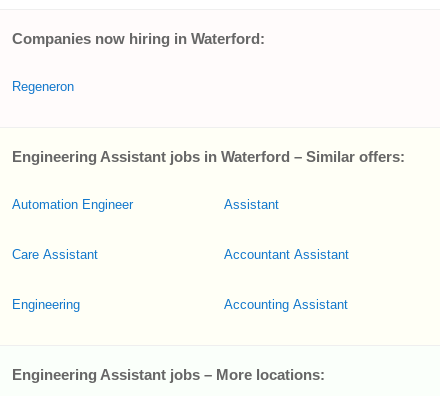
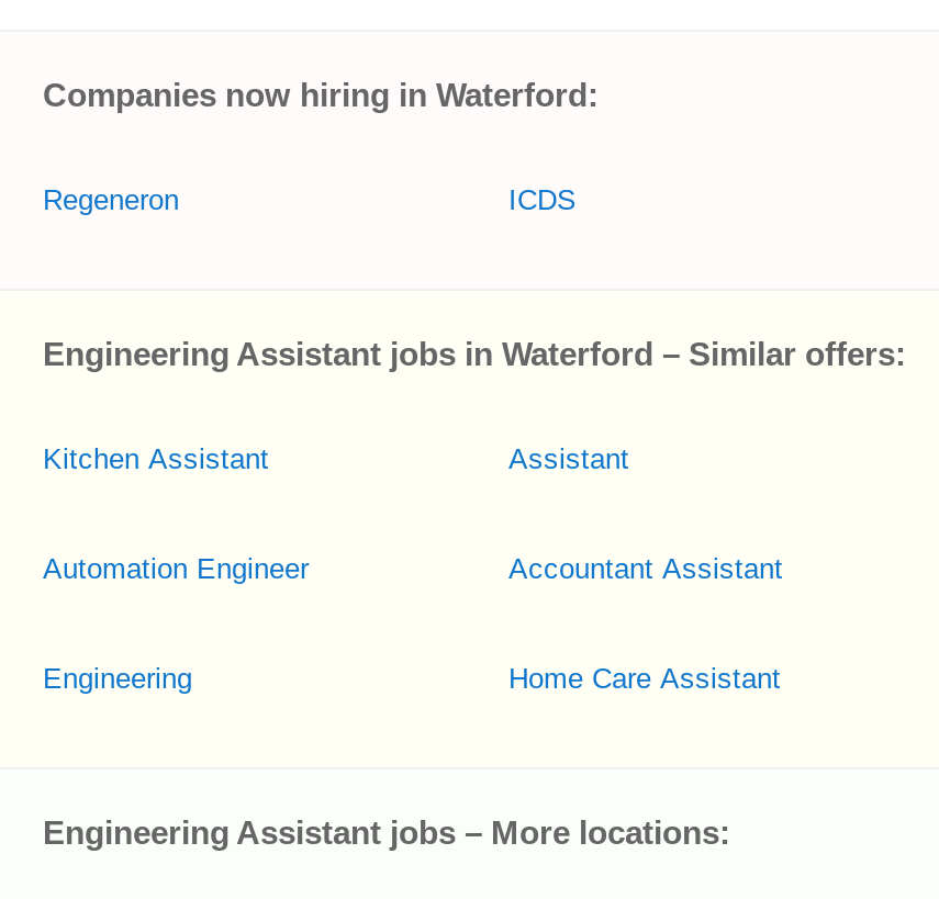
+ ICDS

moved down: Automation Engineer

+ Kitchen Assistant

- Care Assistant

- Accounting Assistant
+ Home Care Assistant
